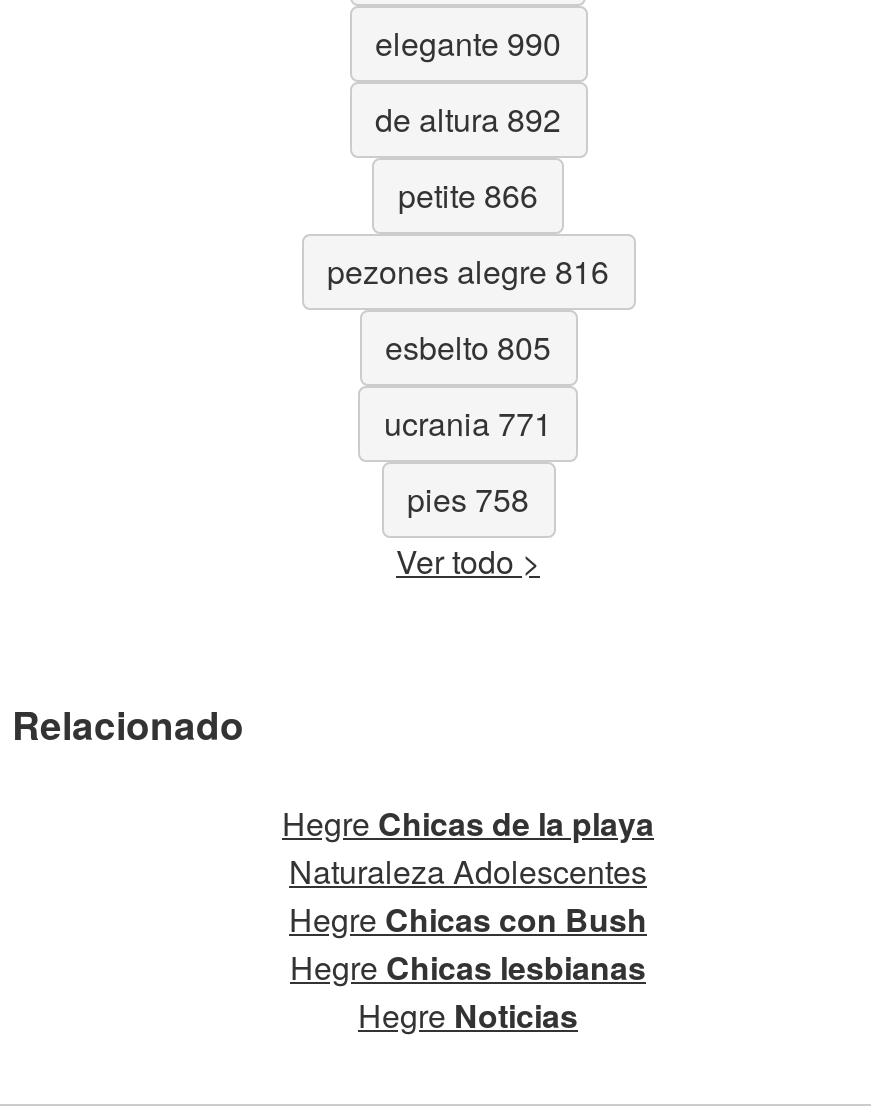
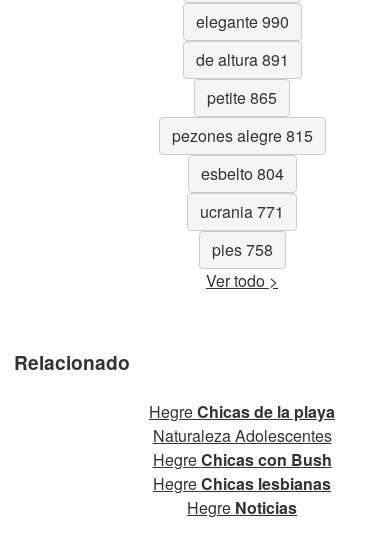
- de altura 892
+ de altura 891

- petite 866
+ petite 865

- pezones alegre 816
+ pezones alegre 815

- esbelto 805
+ esbelto 804
